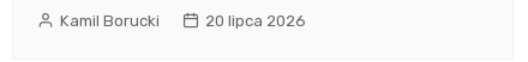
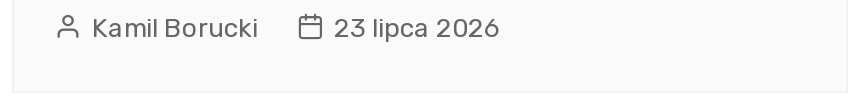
- 20 lipca 2026
+ 23 lipca 2026
